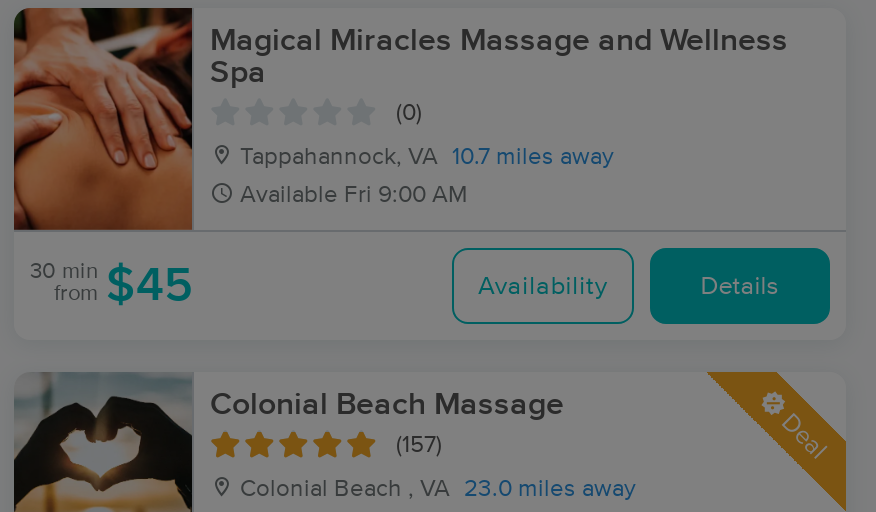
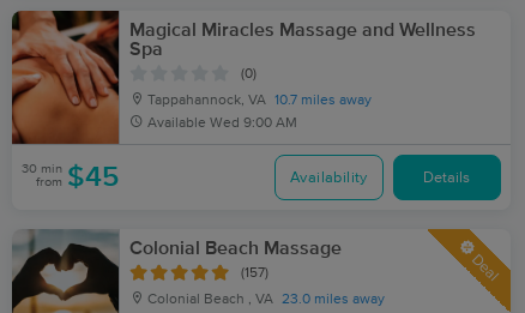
- Available Fri 9:00 AM
+ Available Wed 9:00 AM
